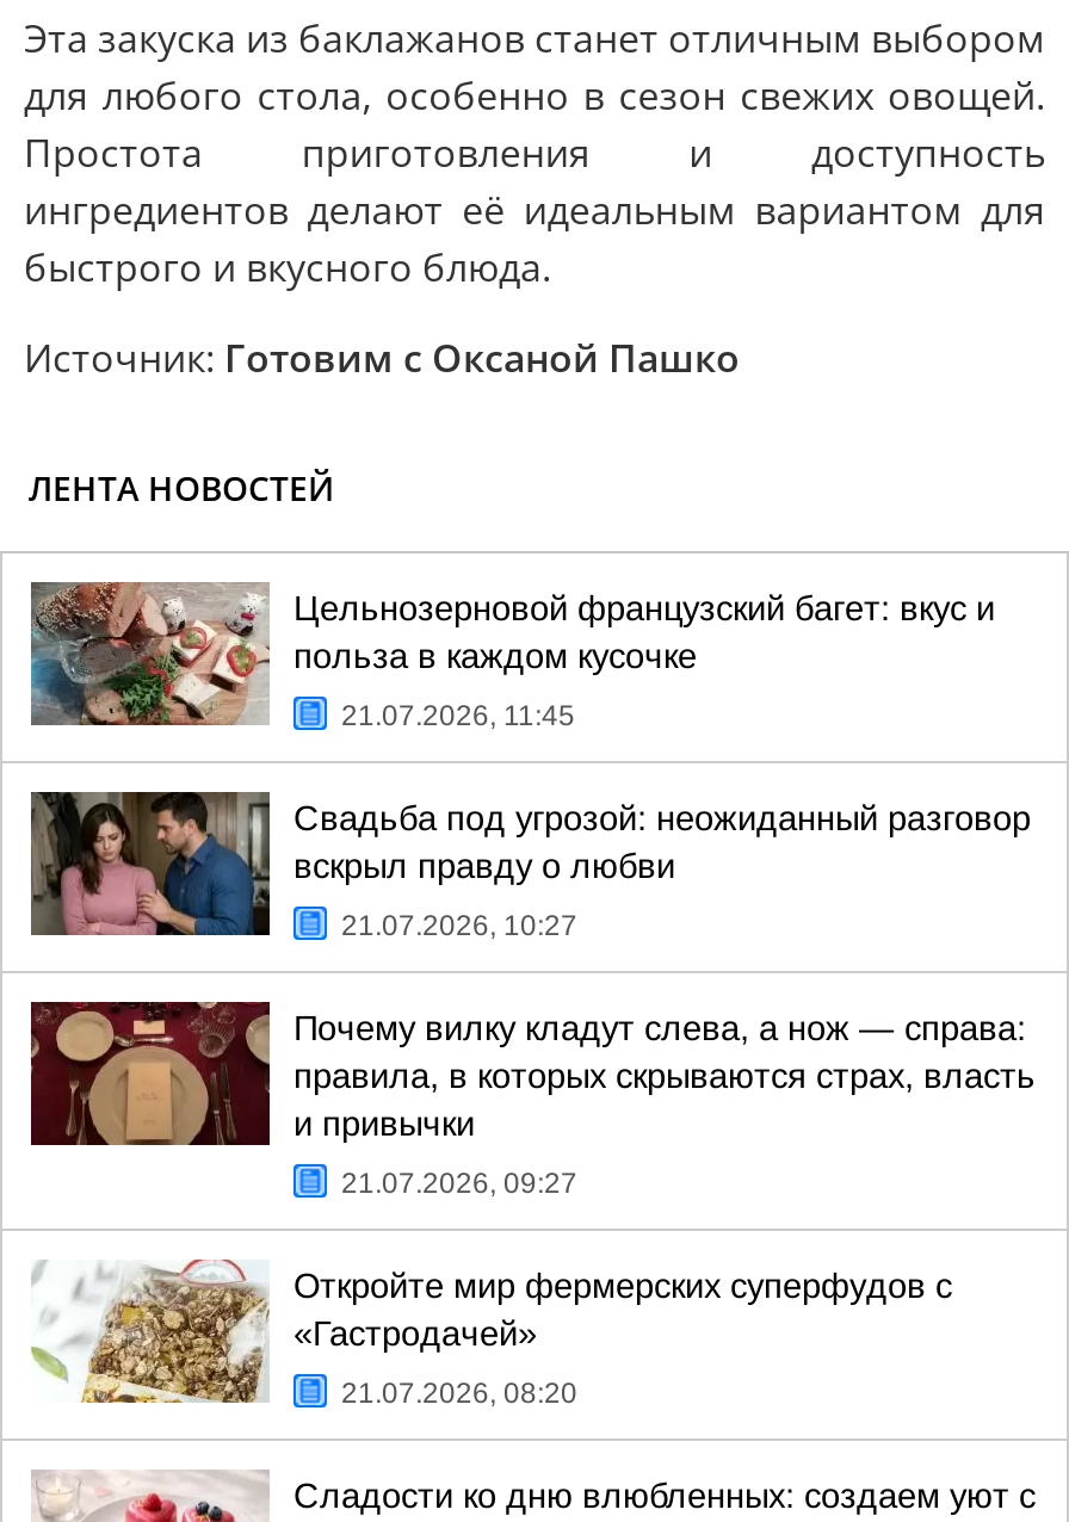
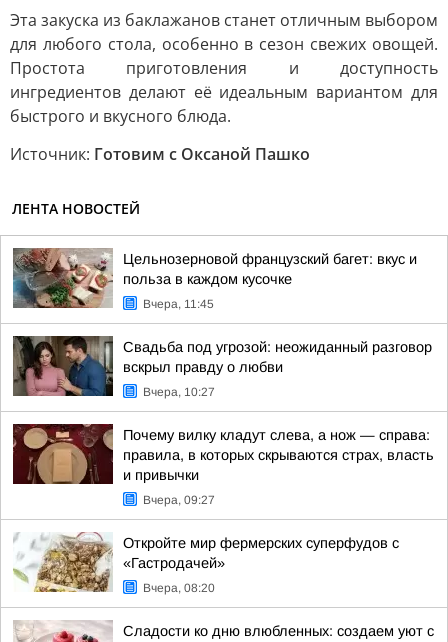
- 21.07.2026, 11:45
+ Вчера, 11:45

- 21.07.2026, 10:27
+ Вчера, 10:27

- 21.07.2026, 09:27
+ Вчера, 09:27

- 21.07.2026, 08:20
+ Вчера, 08:20
